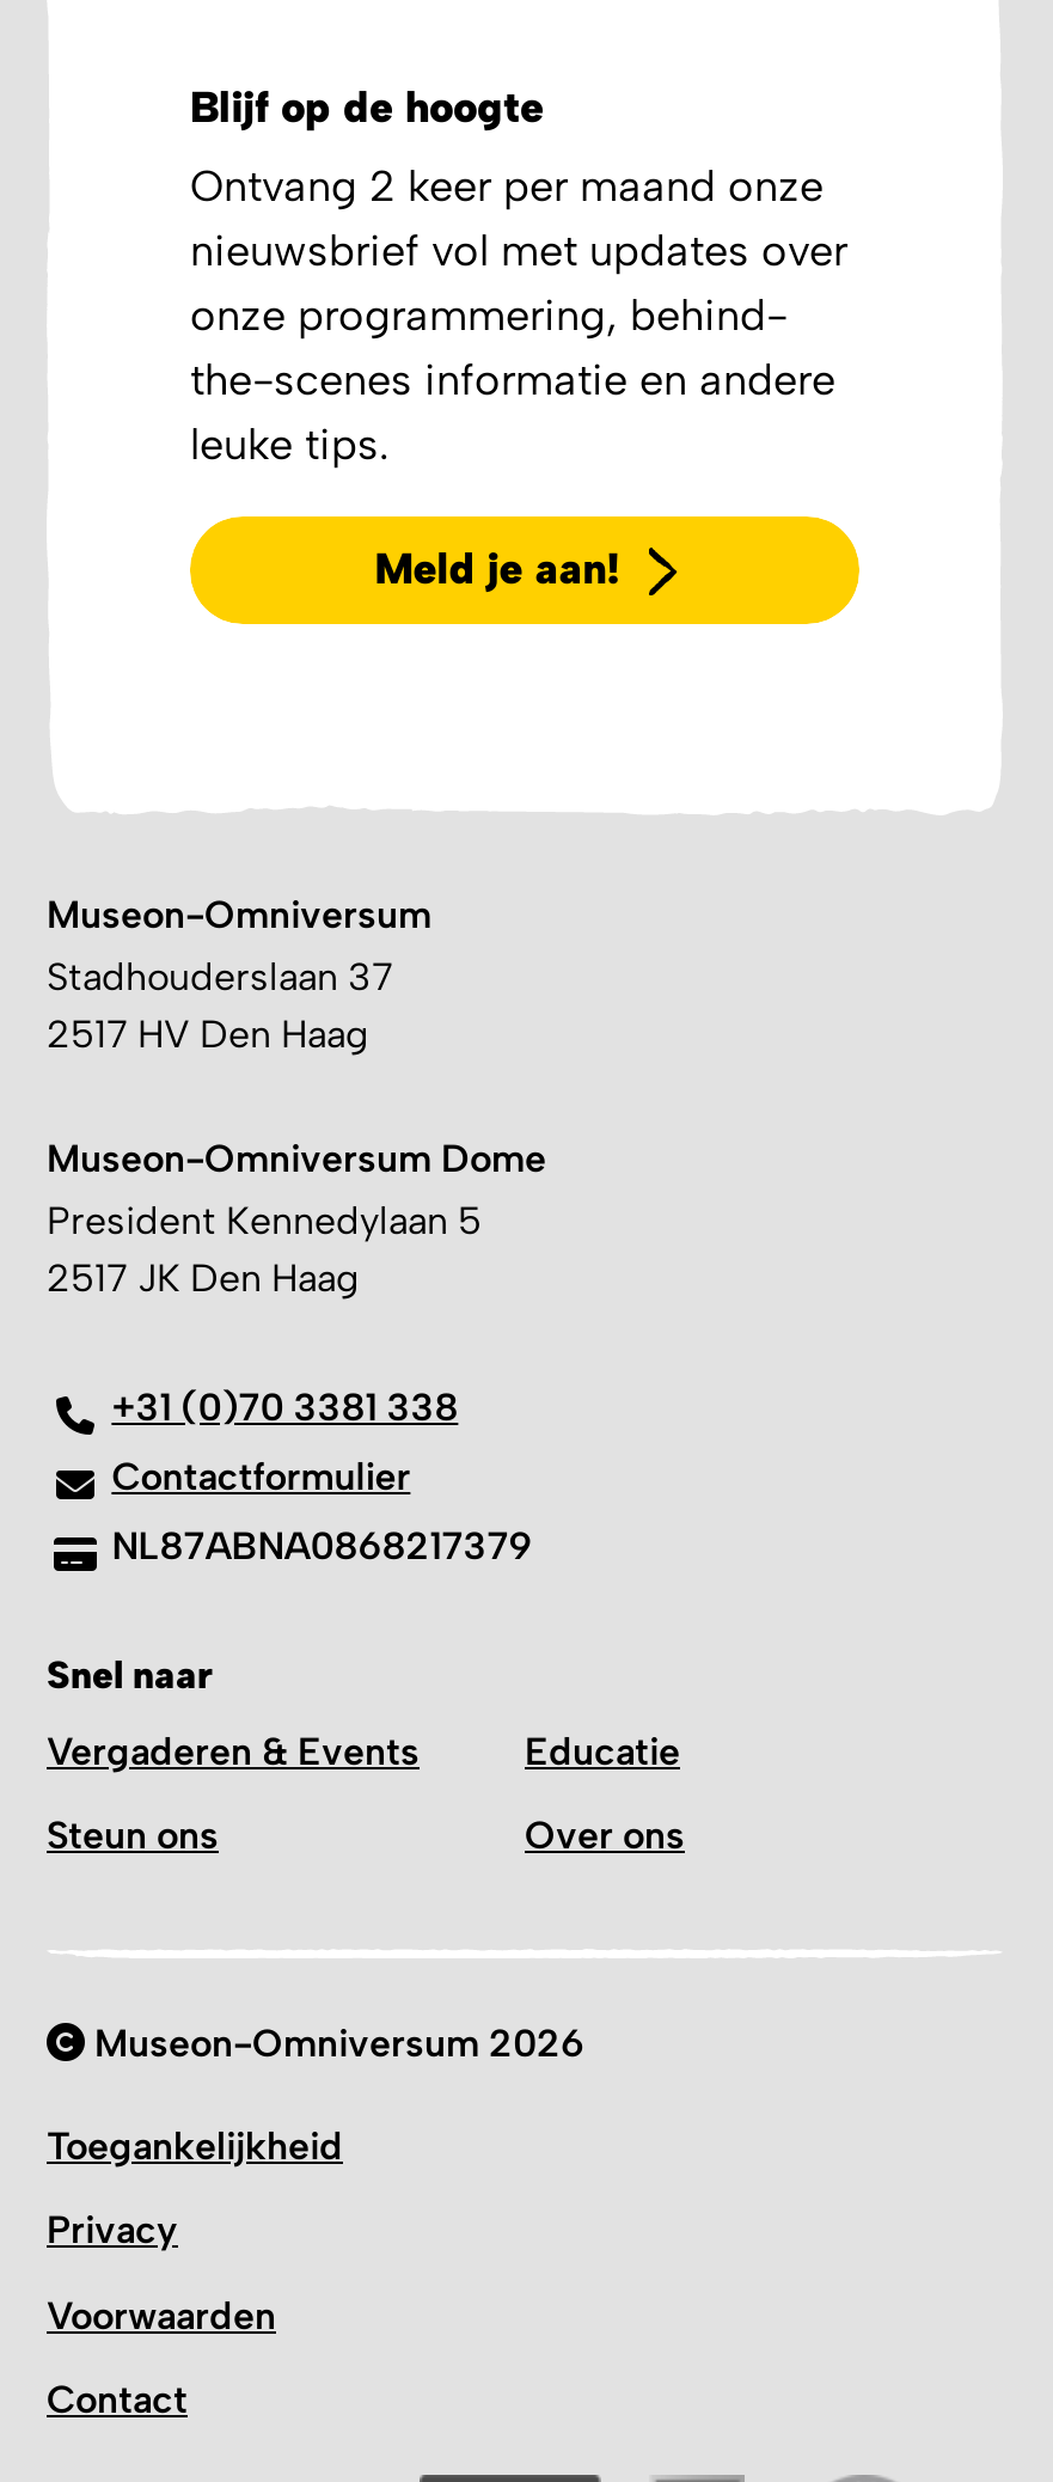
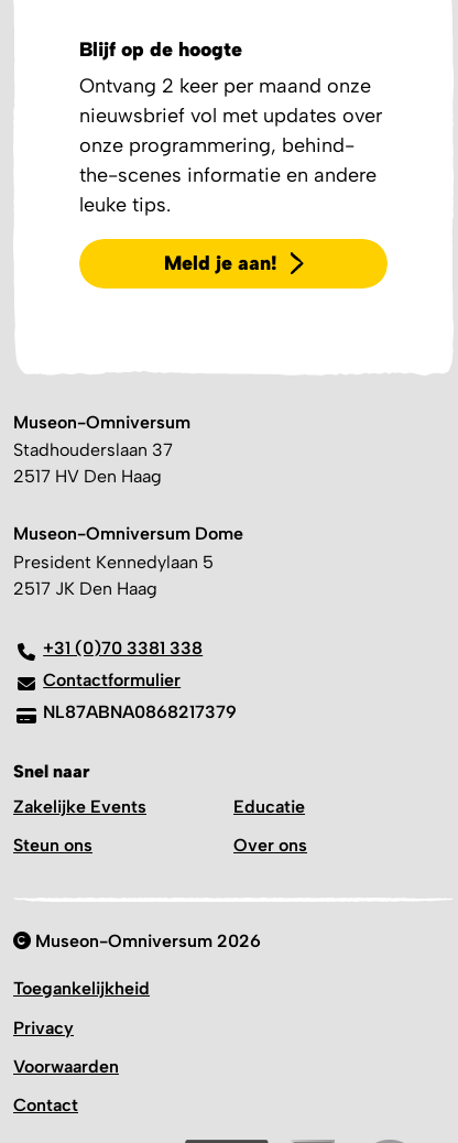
- Vergaderen & Events
+ Zakelijke Events
